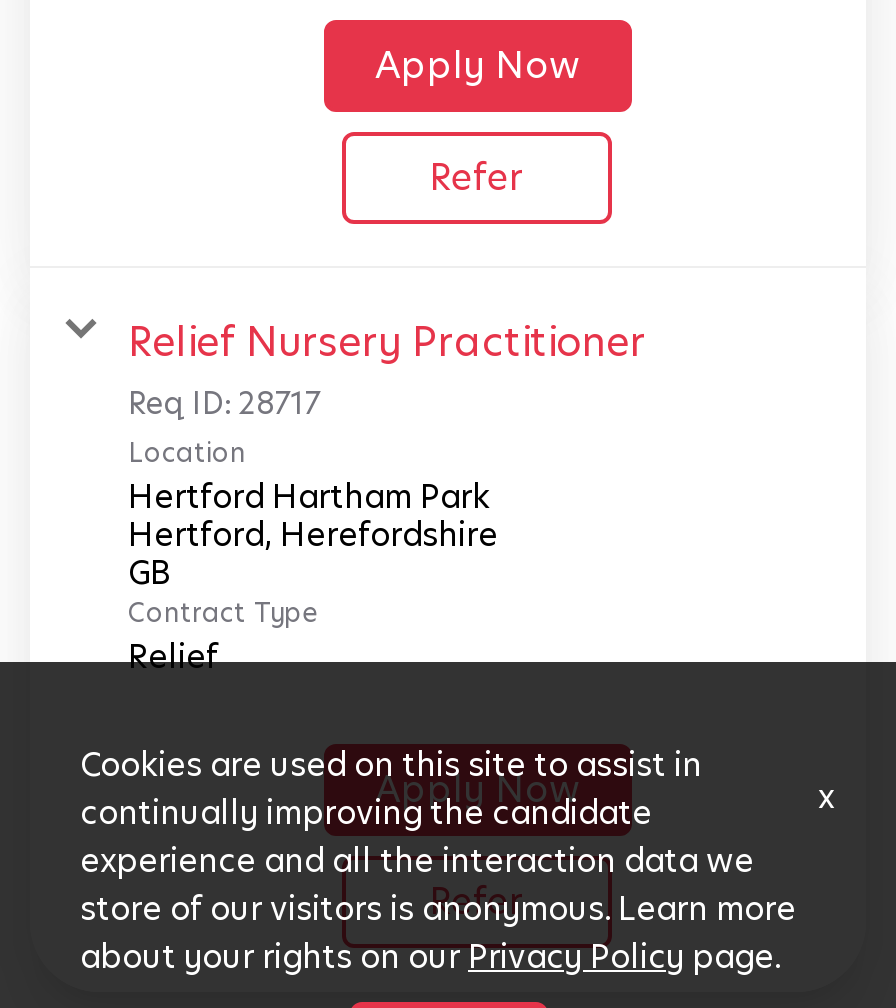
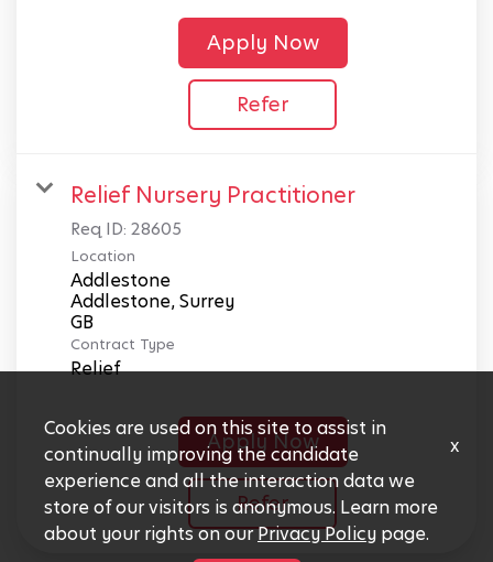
- Req ID: 28717
+ Req ID: 28605

- Hertford Hartham Park
- Hertford, Herefordshire
+ Addlestone
+ Addlestone, Surrey
